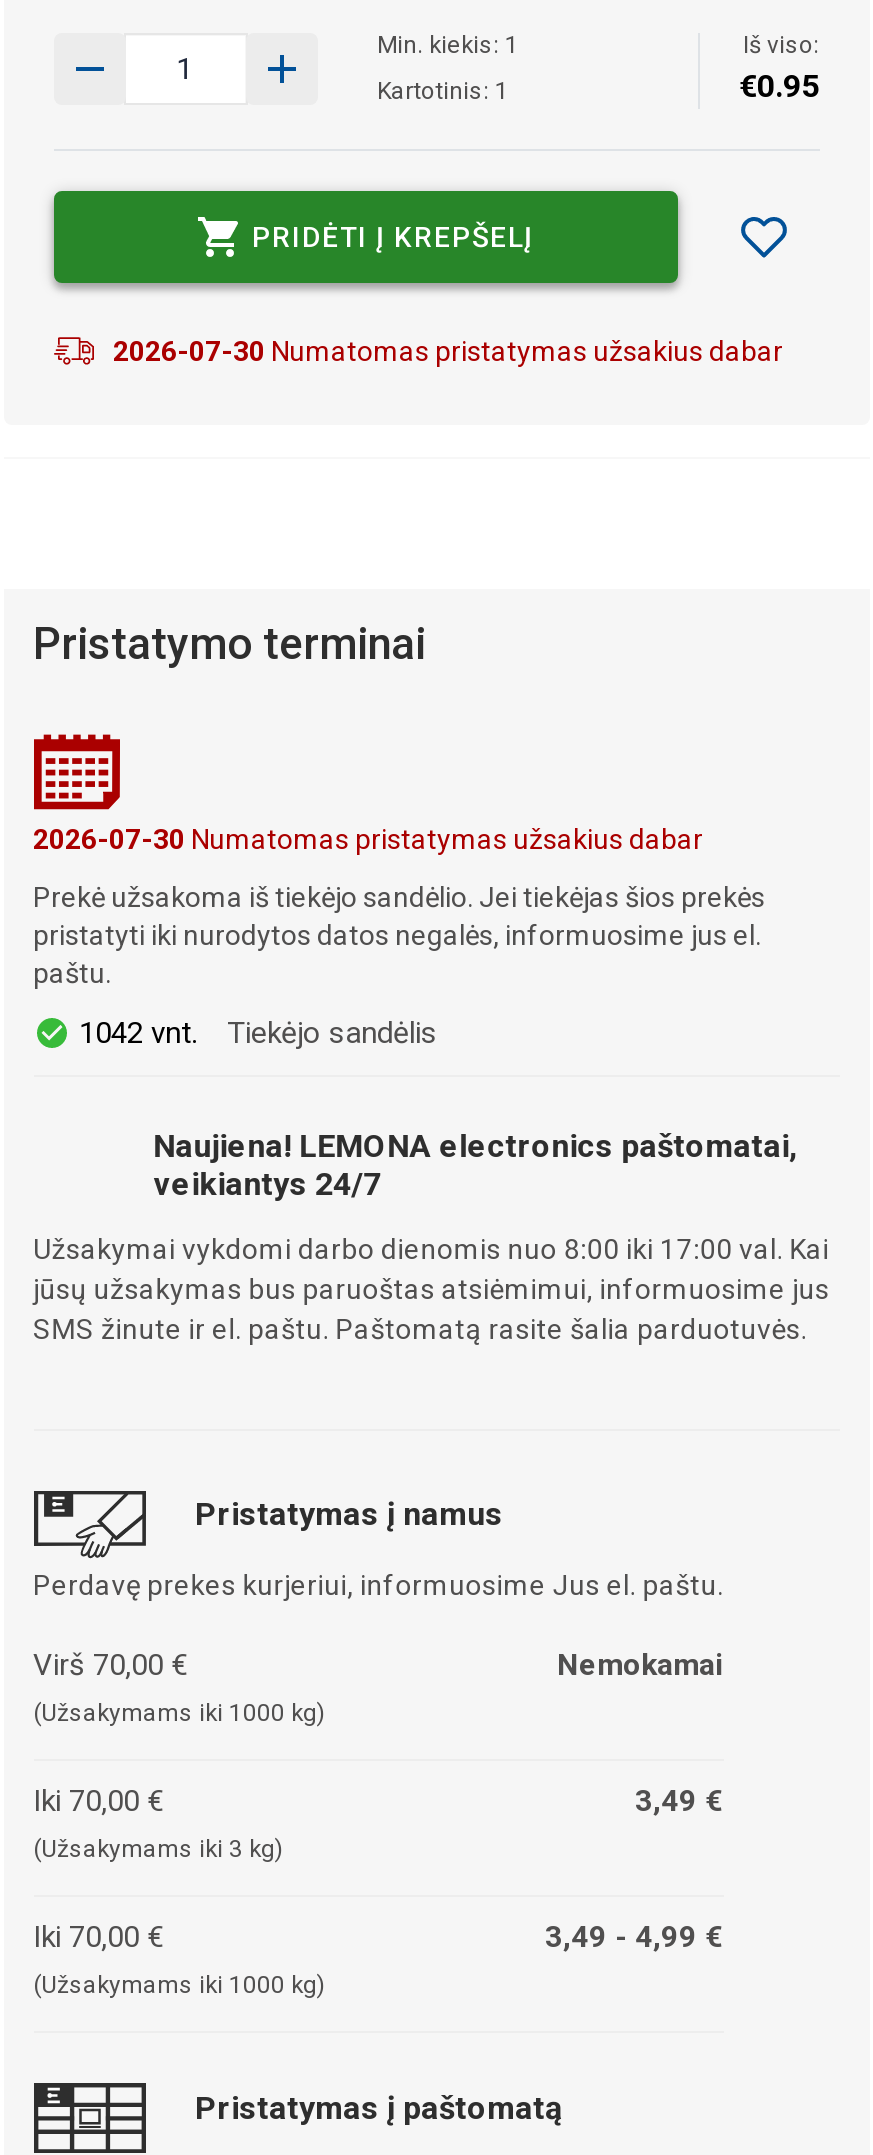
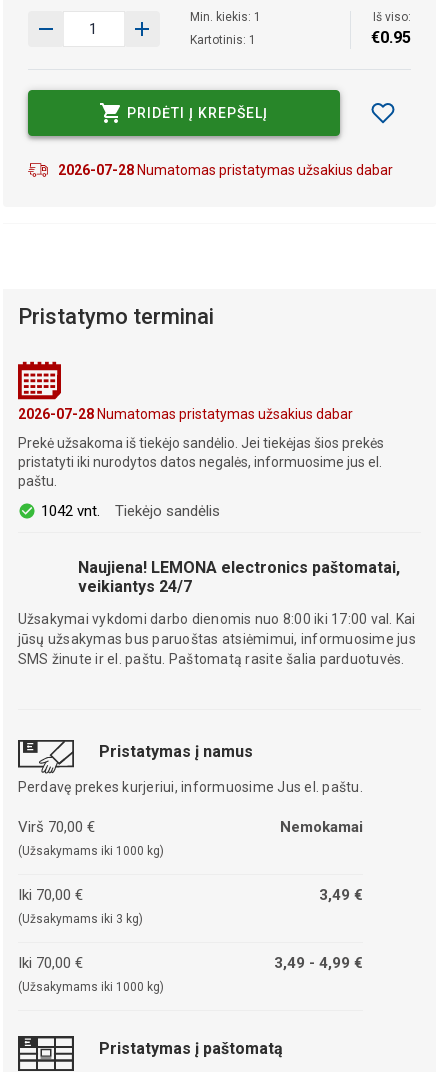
- 2026-07-30 Numatomas pristatymas užsakius dabar
+ 2026-07-28 Numatomas pristatymas užsakius dabar

- 2026-07-30 Numatomas pristatymas užsakius dabar
+ 2026-07-28 Numatomas pristatymas užsakius dabar
